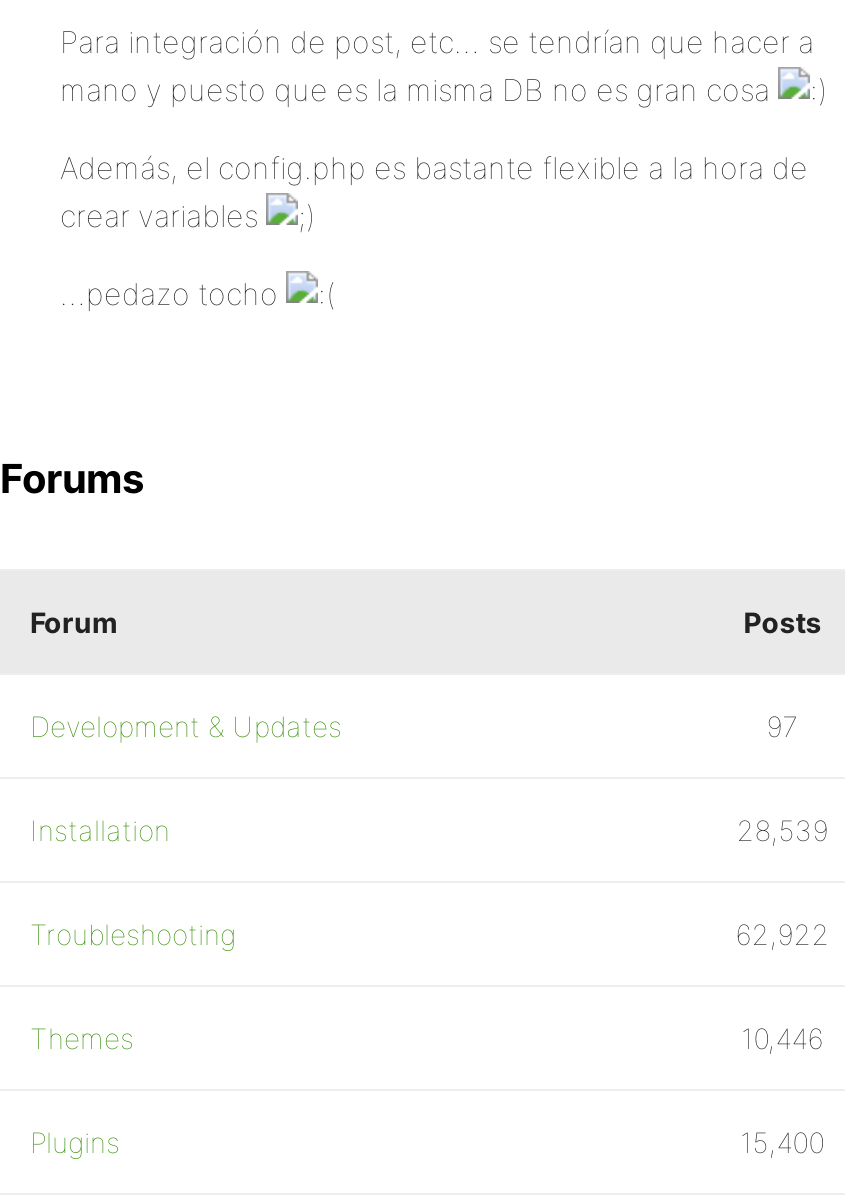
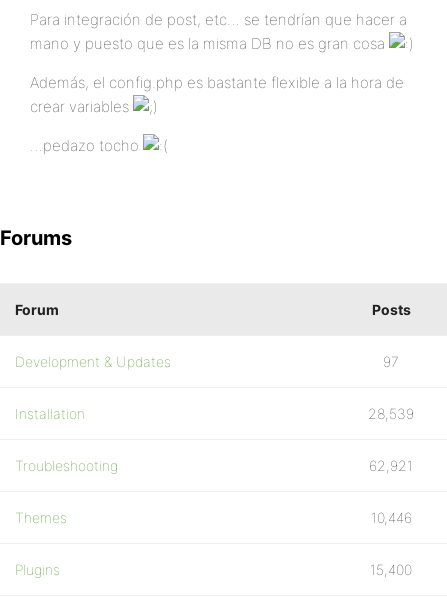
- 62,922
+ 62,921
